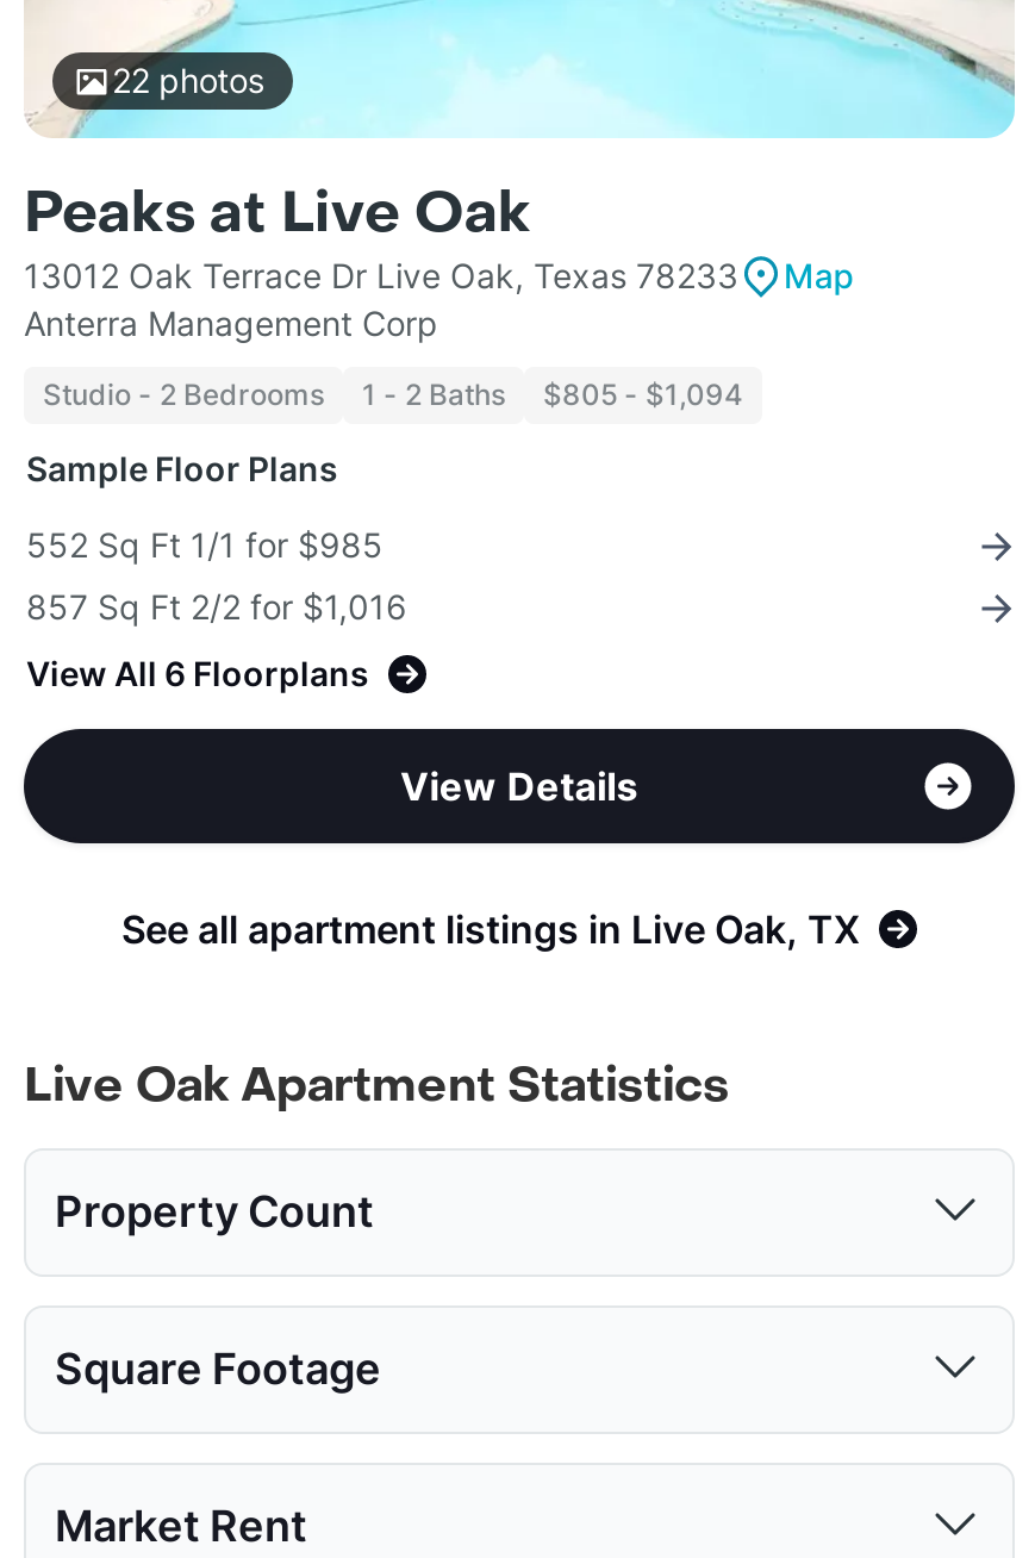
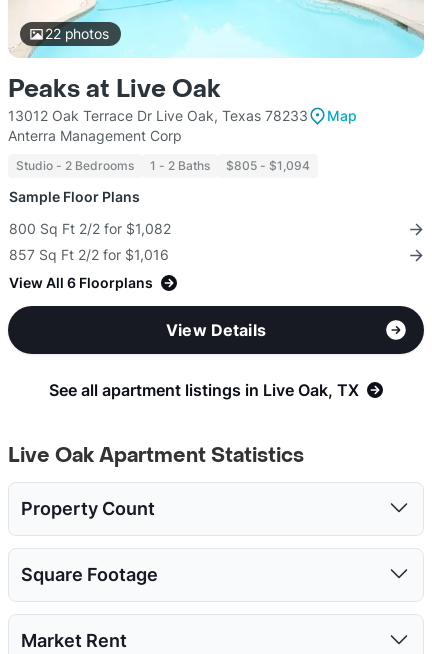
- 552 Sq Ft 1/1 for $985
+ 800 Sq Ft 2/2 for $1,082
